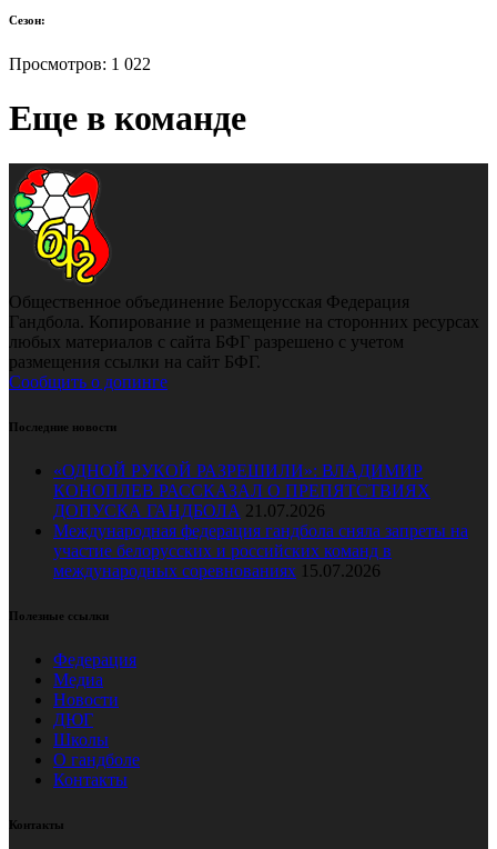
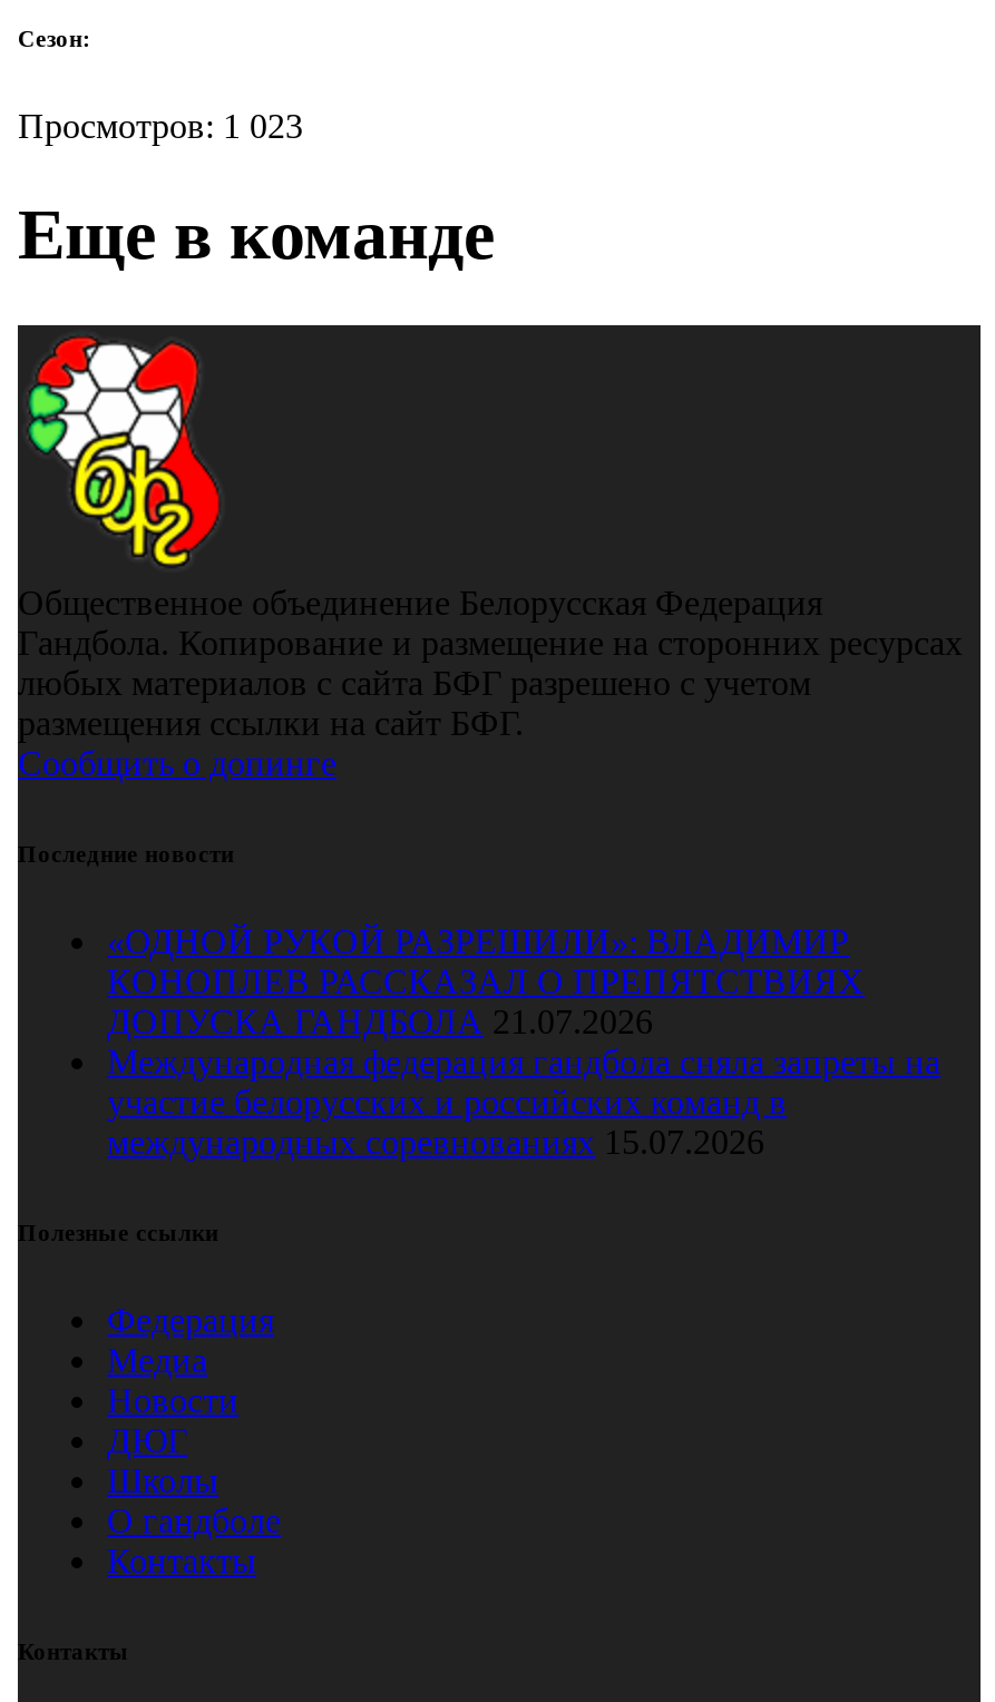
- Просмотров: 1 022
+ Просмотров: 1 023
